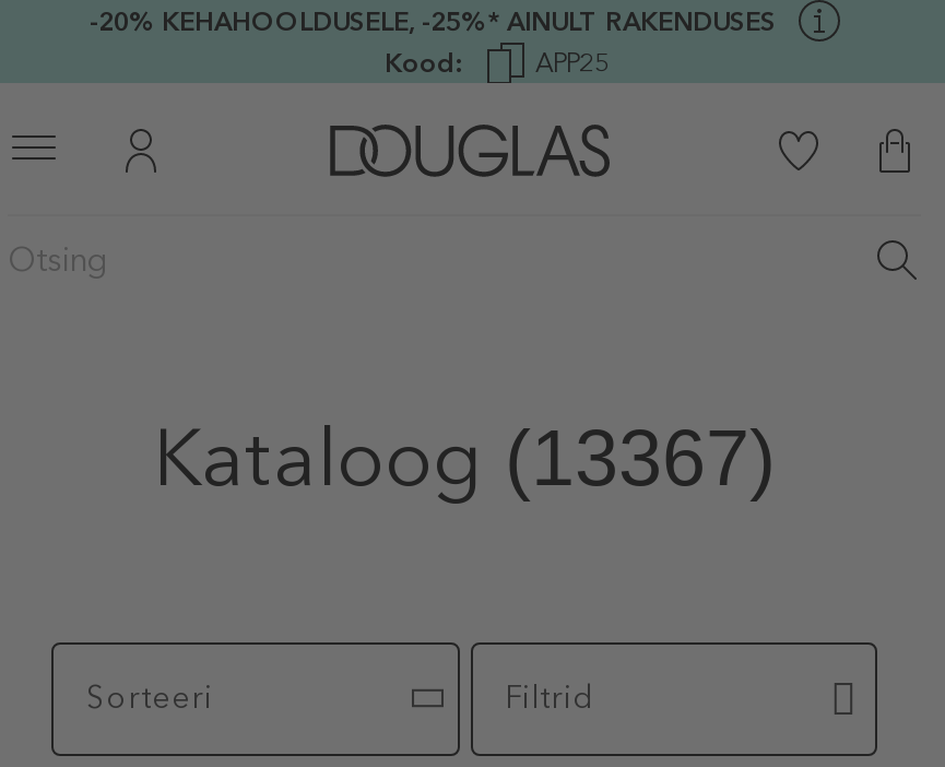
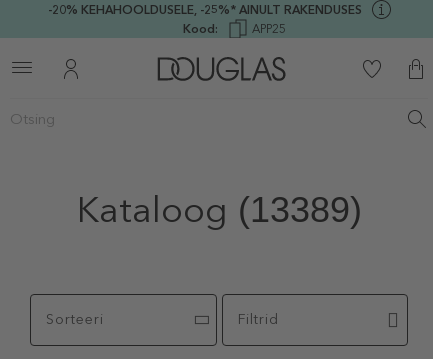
- Kataloog (13367)
+ Kataloog (13389)
